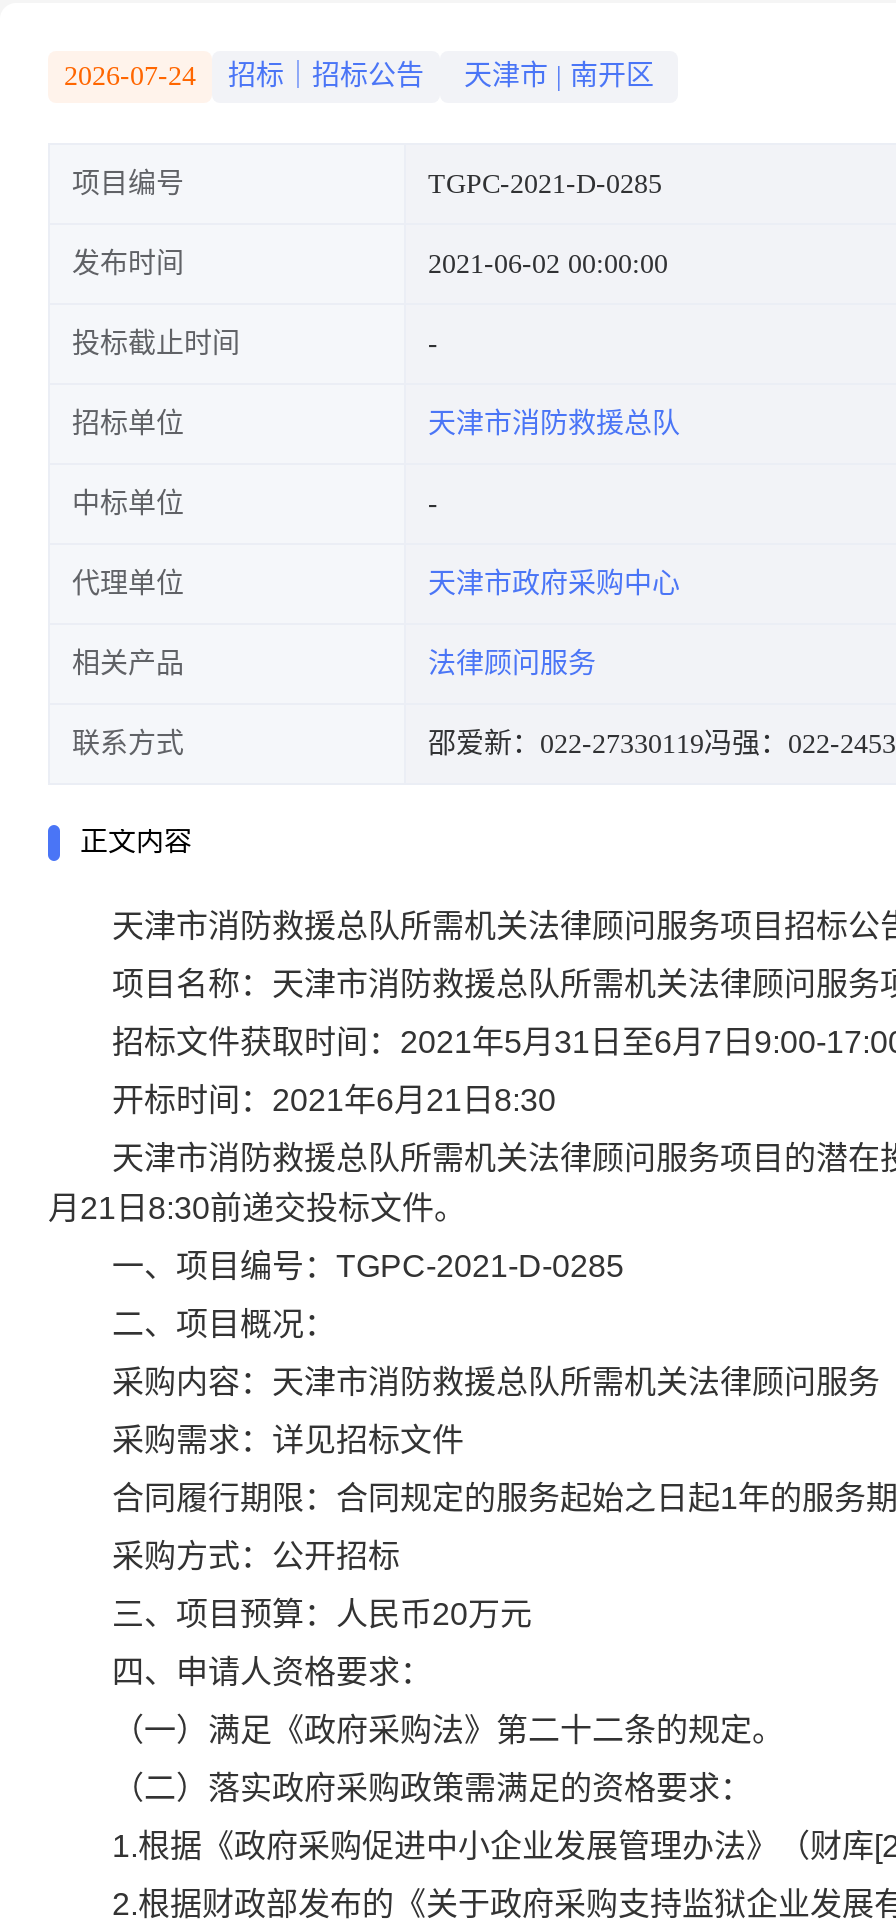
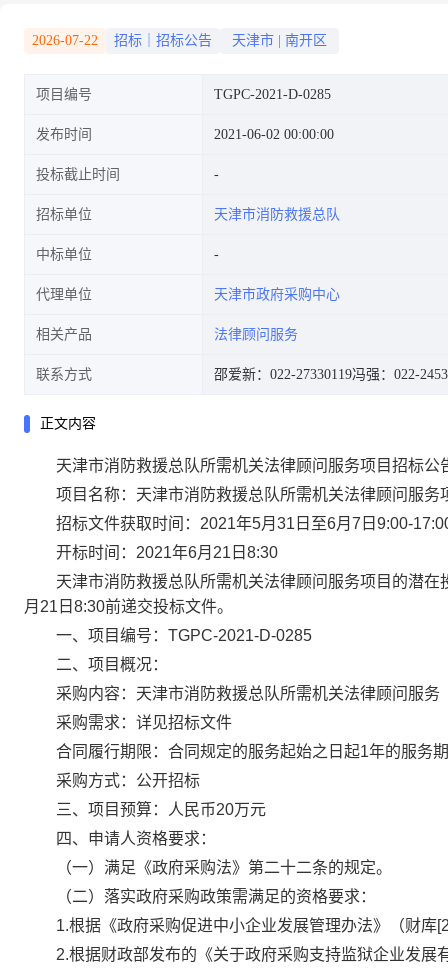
- 2026-07-24
+ 2026-07-22
